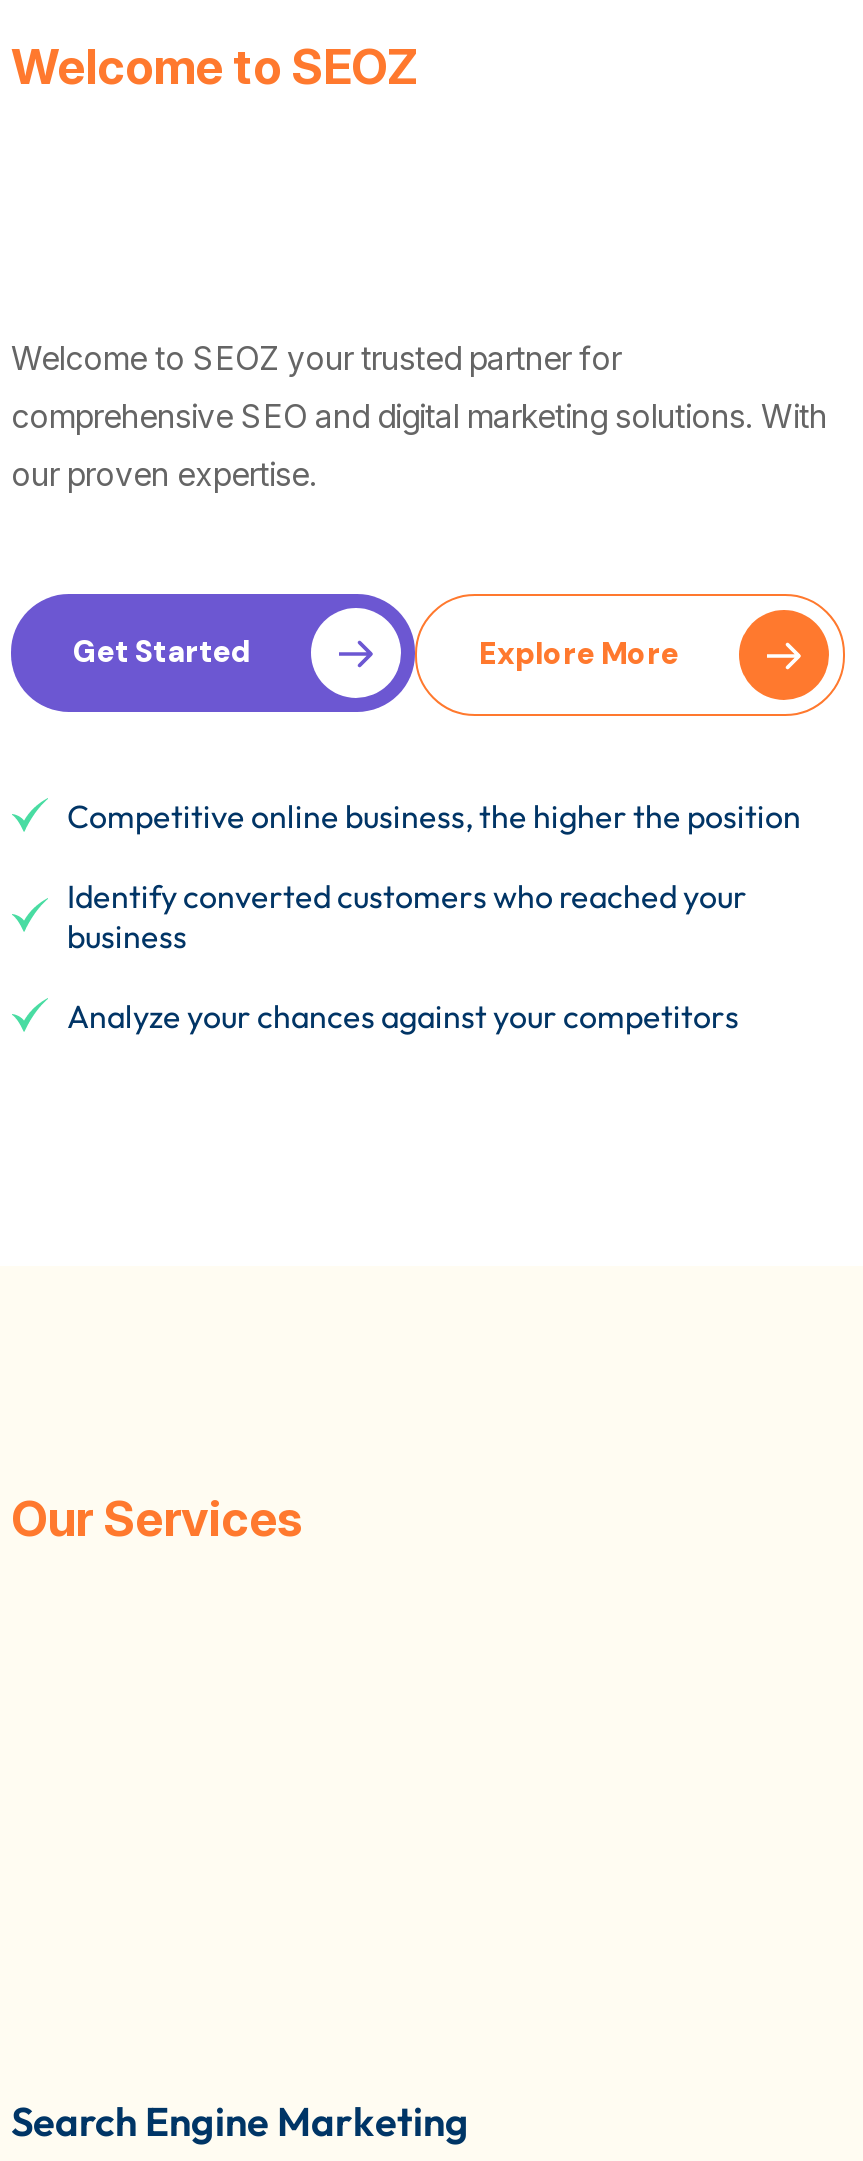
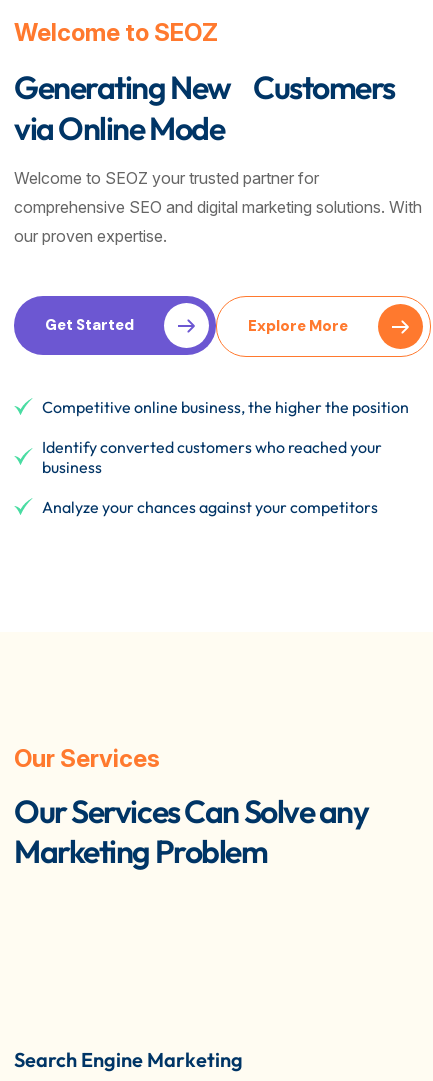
+ Generating New Customers
+ via Online Mode

+ Our Services Can Solve any
+ Marketing Problem
